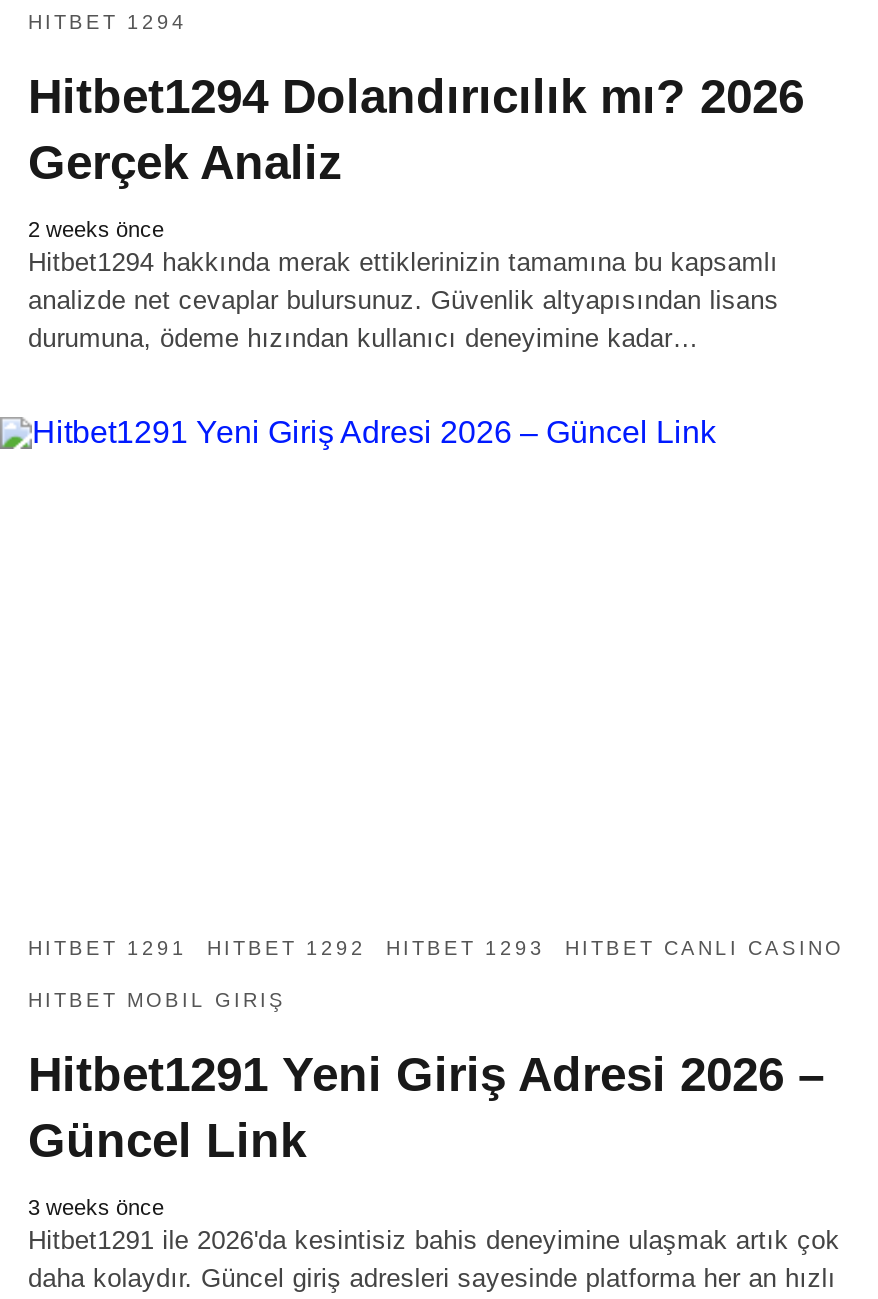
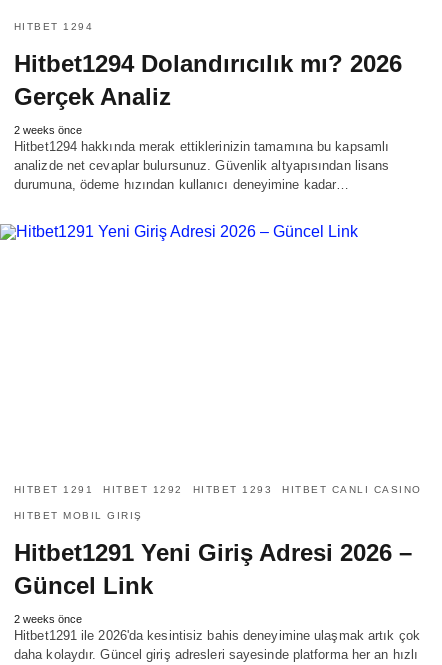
- 3 weeks önce
+ 2 weeks önce
